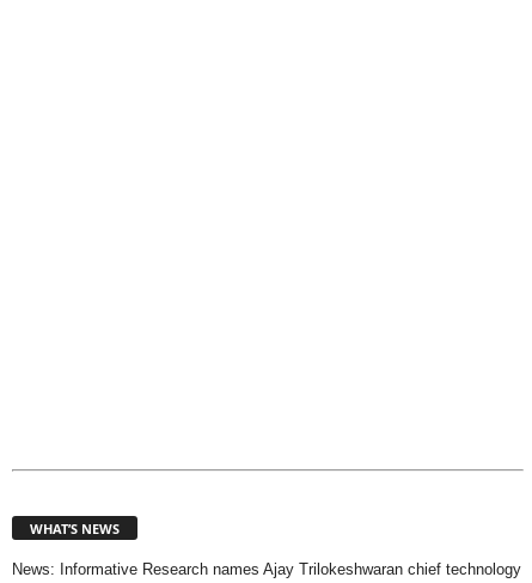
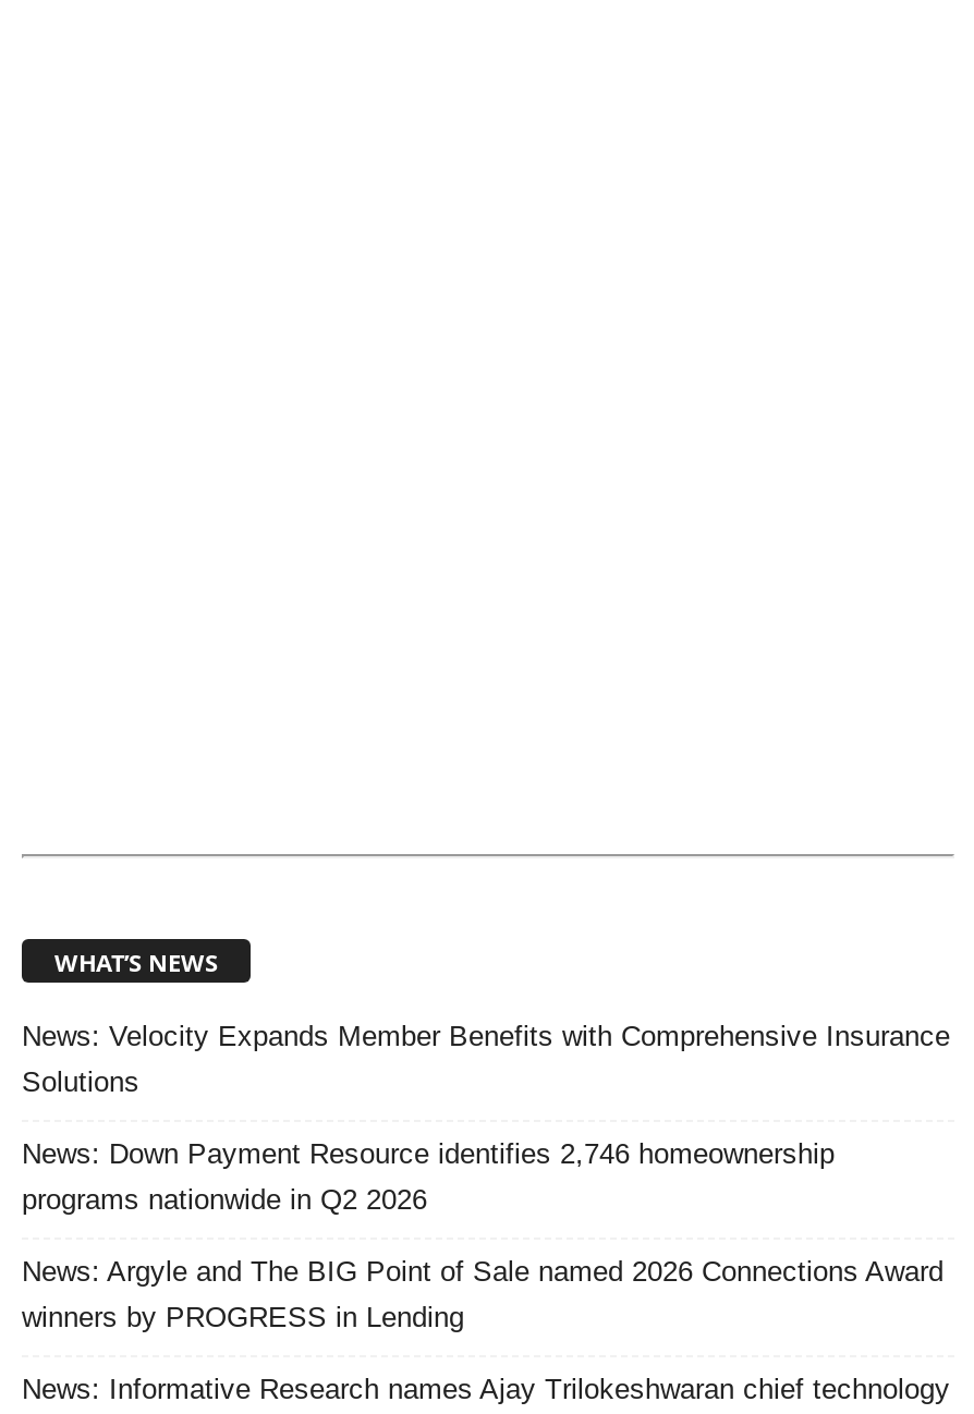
+ News: Velocity Expands Member Benefits with Comprehensive Insurance
+ Solutions
+ News: Down Payment Resource identifies 2,746 homeownership
+ programs nationwide in Q2 2026
+ News: Argyle and The BIG Point of Sale named 2026 Connections Award
+ winners by PROGRESS in Lending
